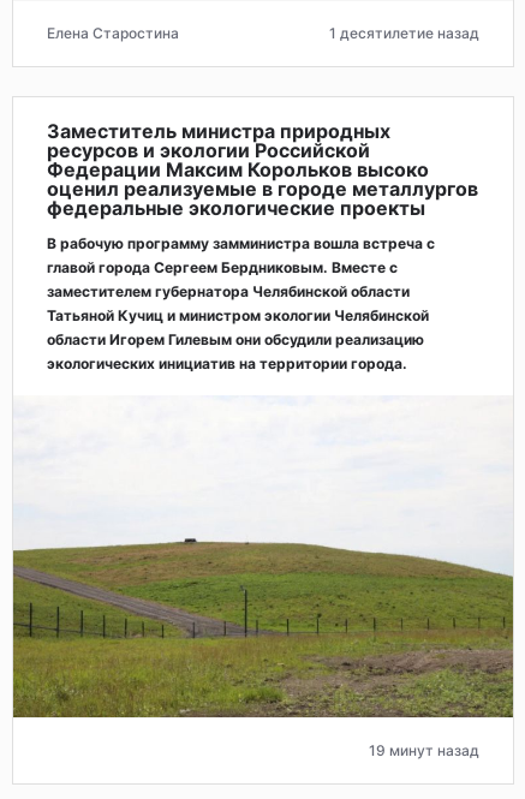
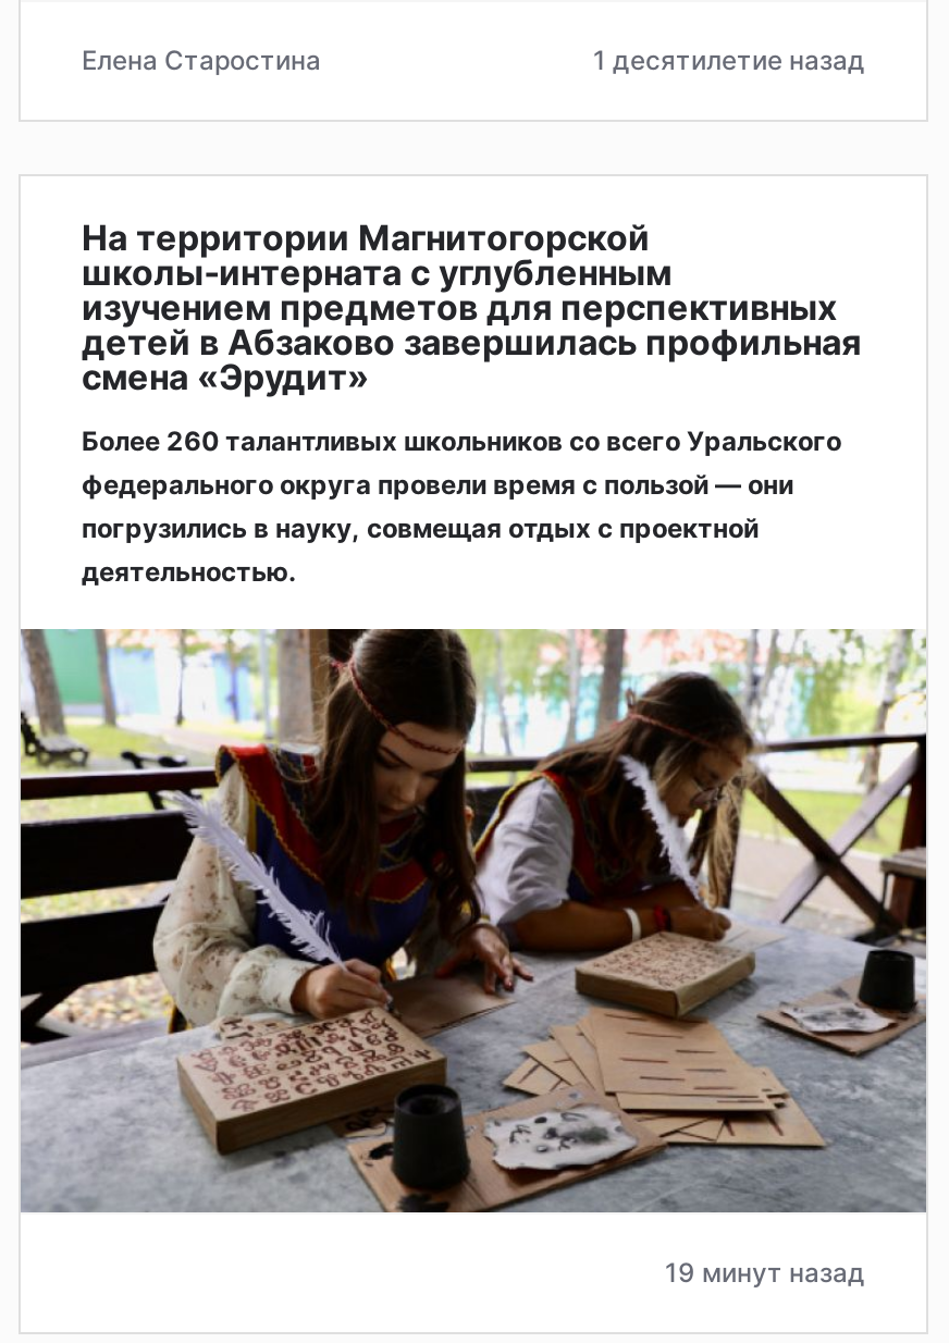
- Заместитель министра природных
- ресурсов и экологии Российской
- Федерации Максим Корольков высоко
- оценил реализуемые в городе металлургов
- федеральные экологические проекты
+ На территории Магнитогорской
+ школы‑интерната с углубленным
+ изучением предметов для перспективных
+ детей в Абзаково завершилась профильная
+ смена «Эрудит»

- В рабочую программу замминистра вошла встреча с
- главой города Сергеем Бердниковым. Вместе с
- заместителем губернатора Челябинской области
- Татьяной Кучиц и министром экологии Челябинской
- области Игорем Гилевым они обсудили реализацию
- экологических инициатив на территории города.
+ Более 260 талантливых школьников со всего Уральского
+ федерального округа провели время с пользой — они
+ погрузились в науку, совмещая отдых с проектной
+ деятельностью.

- [image]
+ [image]
